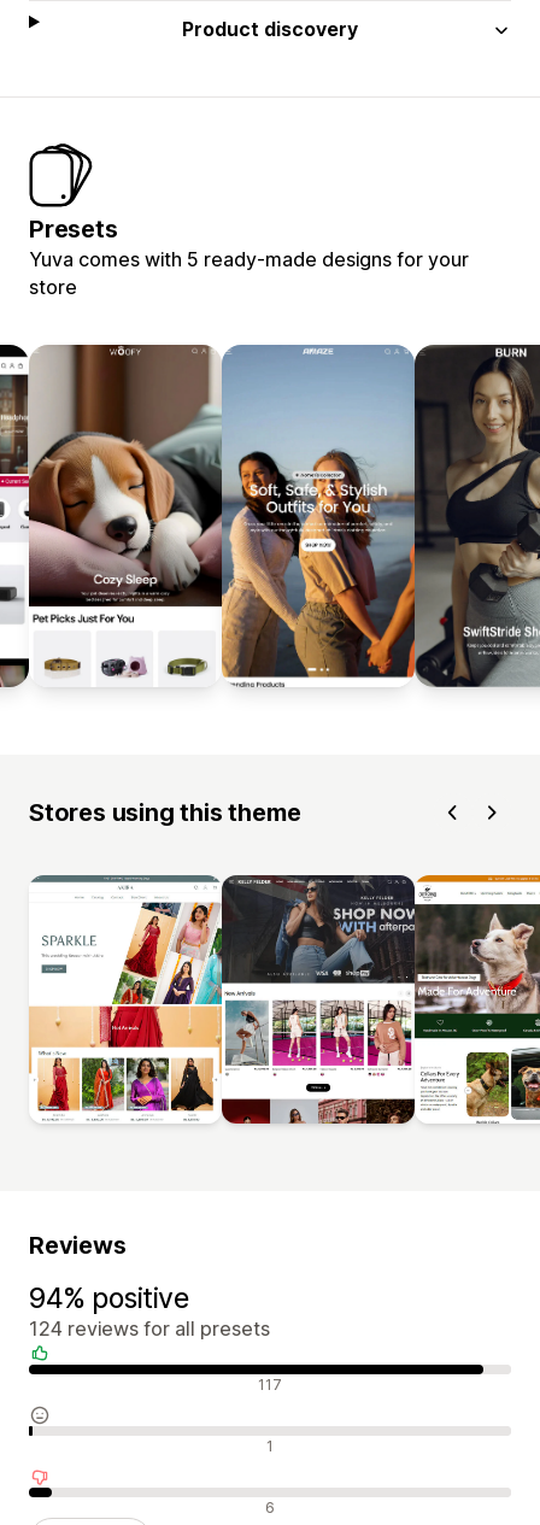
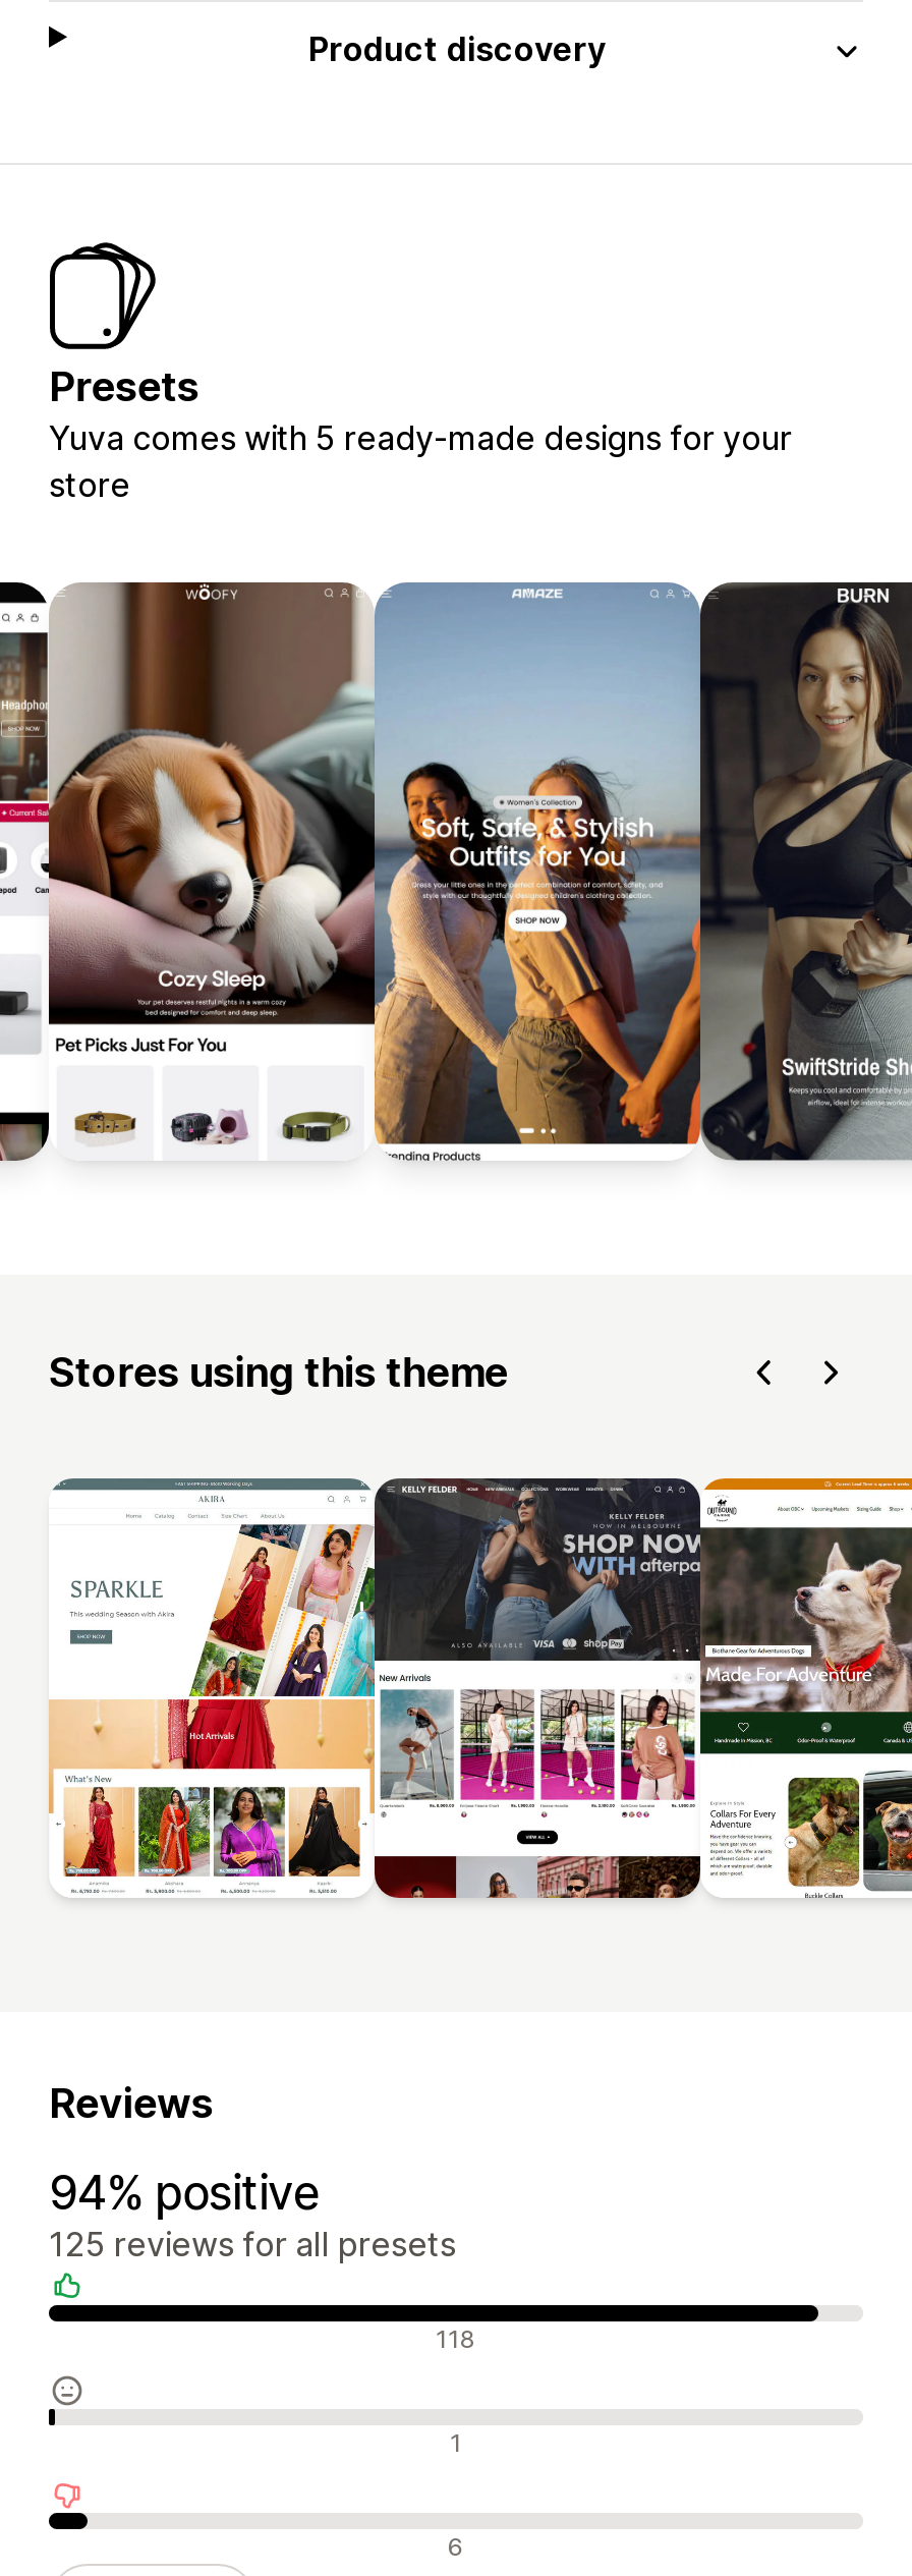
- 124 reviews for all presets
+ 125 reviews for all presets

- 117
+ 118
